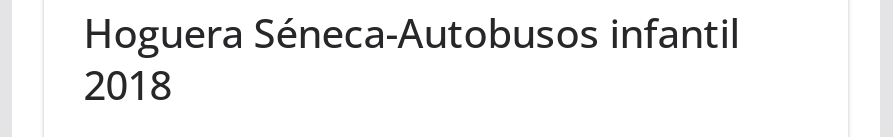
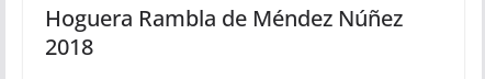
- Hoguera Séneca-Autobusos infantil
+ Hoguera Rambla de Méndez Núñez
